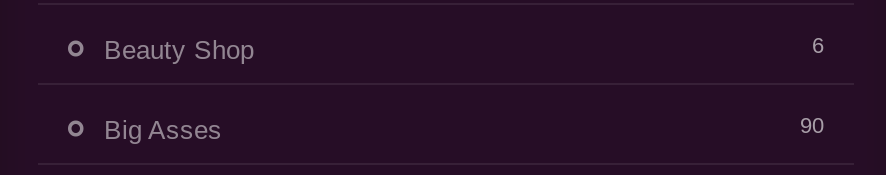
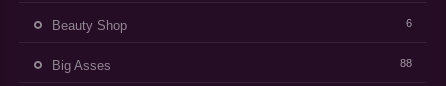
- 90
+ 88
